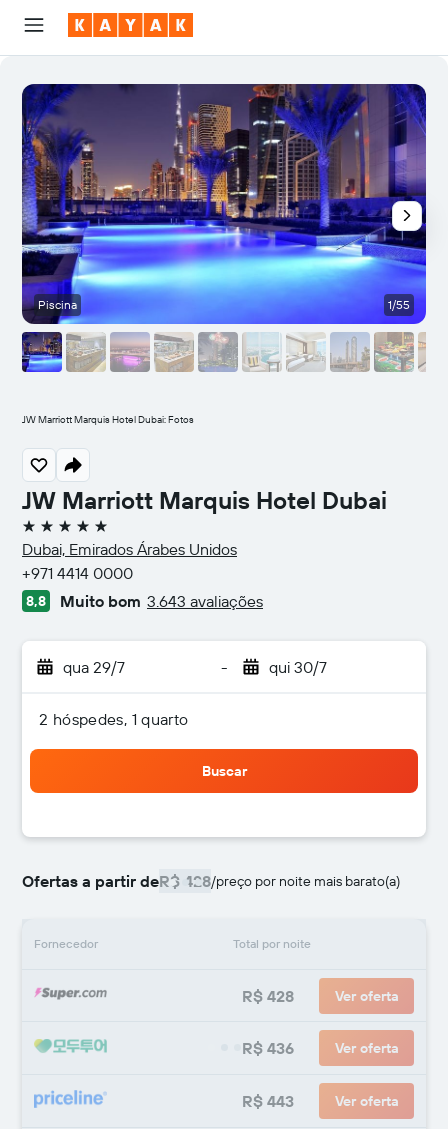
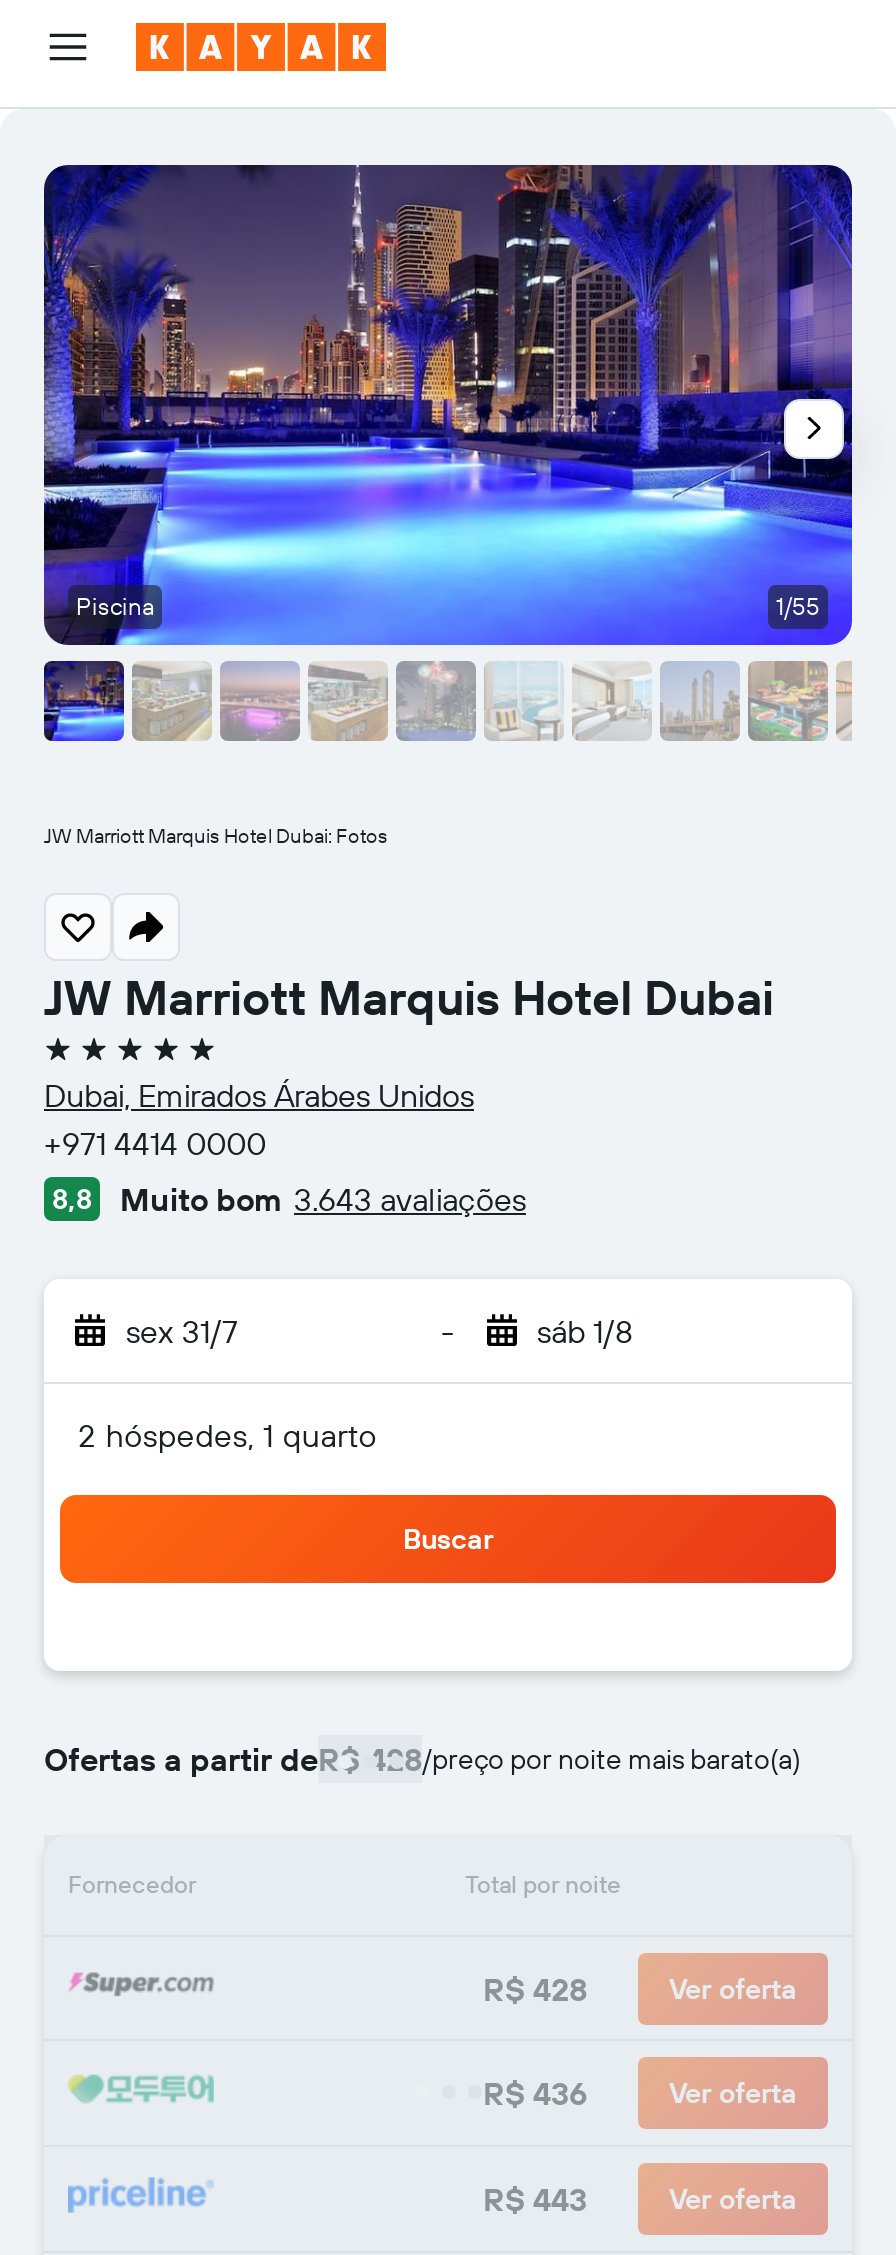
- qua 29/7
+ sex 31/7

- qui 30/7
+ sáb 1/8
